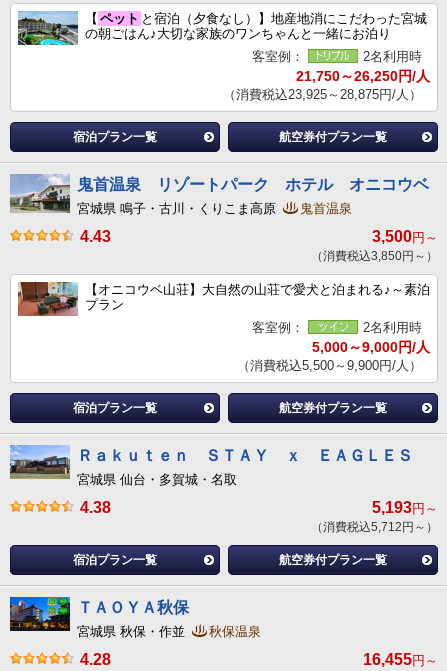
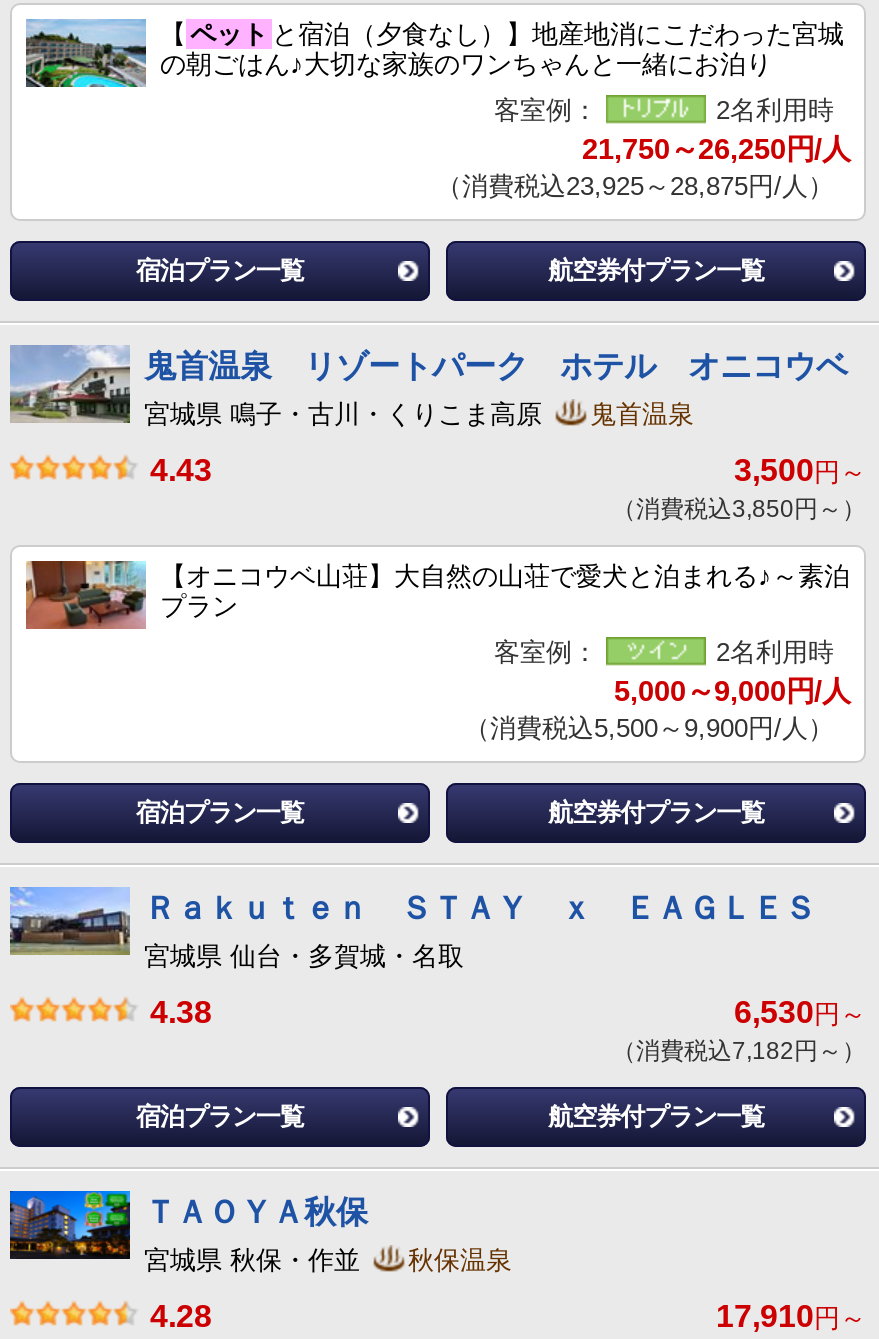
- 5,193円～
+ 6,530円～

- （消費税込5,712円～）
+ （消費税込7,182円～）

- 16,455円～
+ 17,910円～
